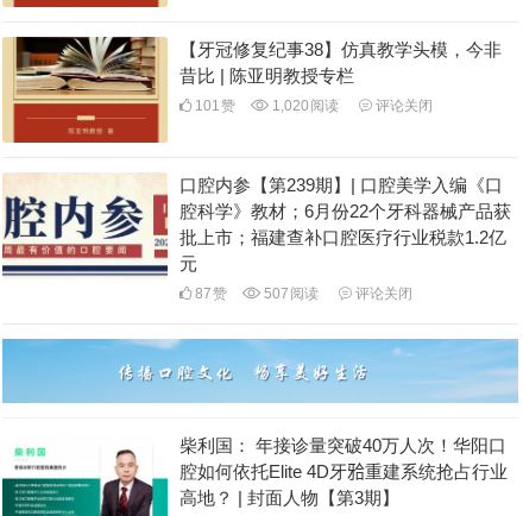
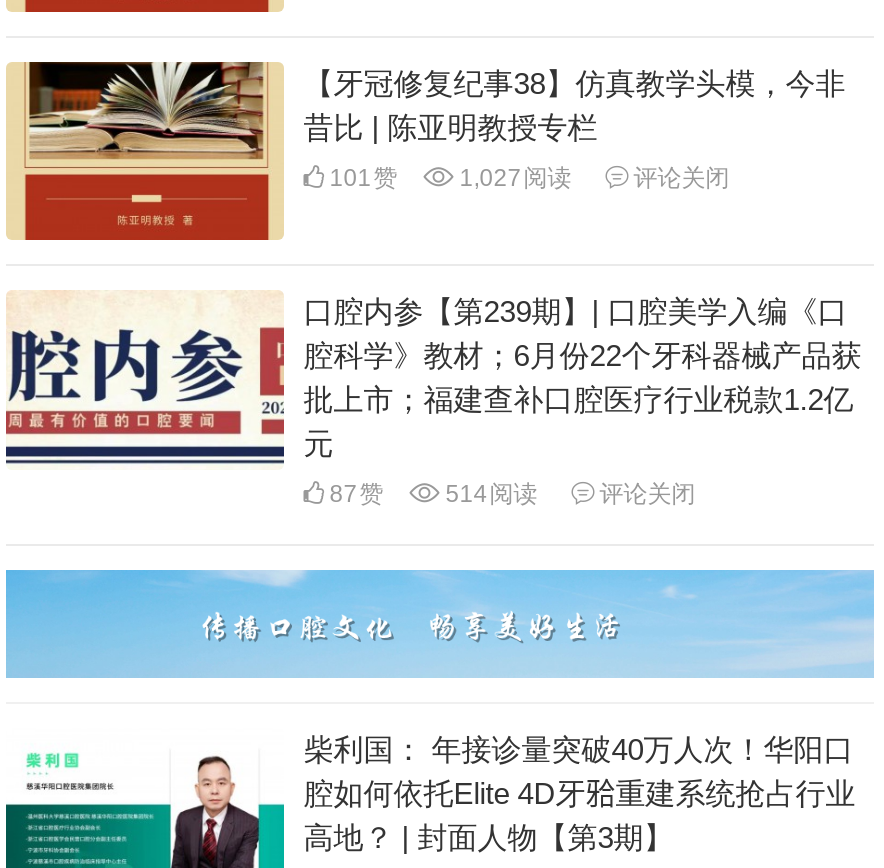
- 101赞 1,020阅读 评论关闭
+ 101赞 1,027阅读 评论关闭

- 87赞 507阅读 评论关闭
+ 87赞 514阅读 评论关闭
